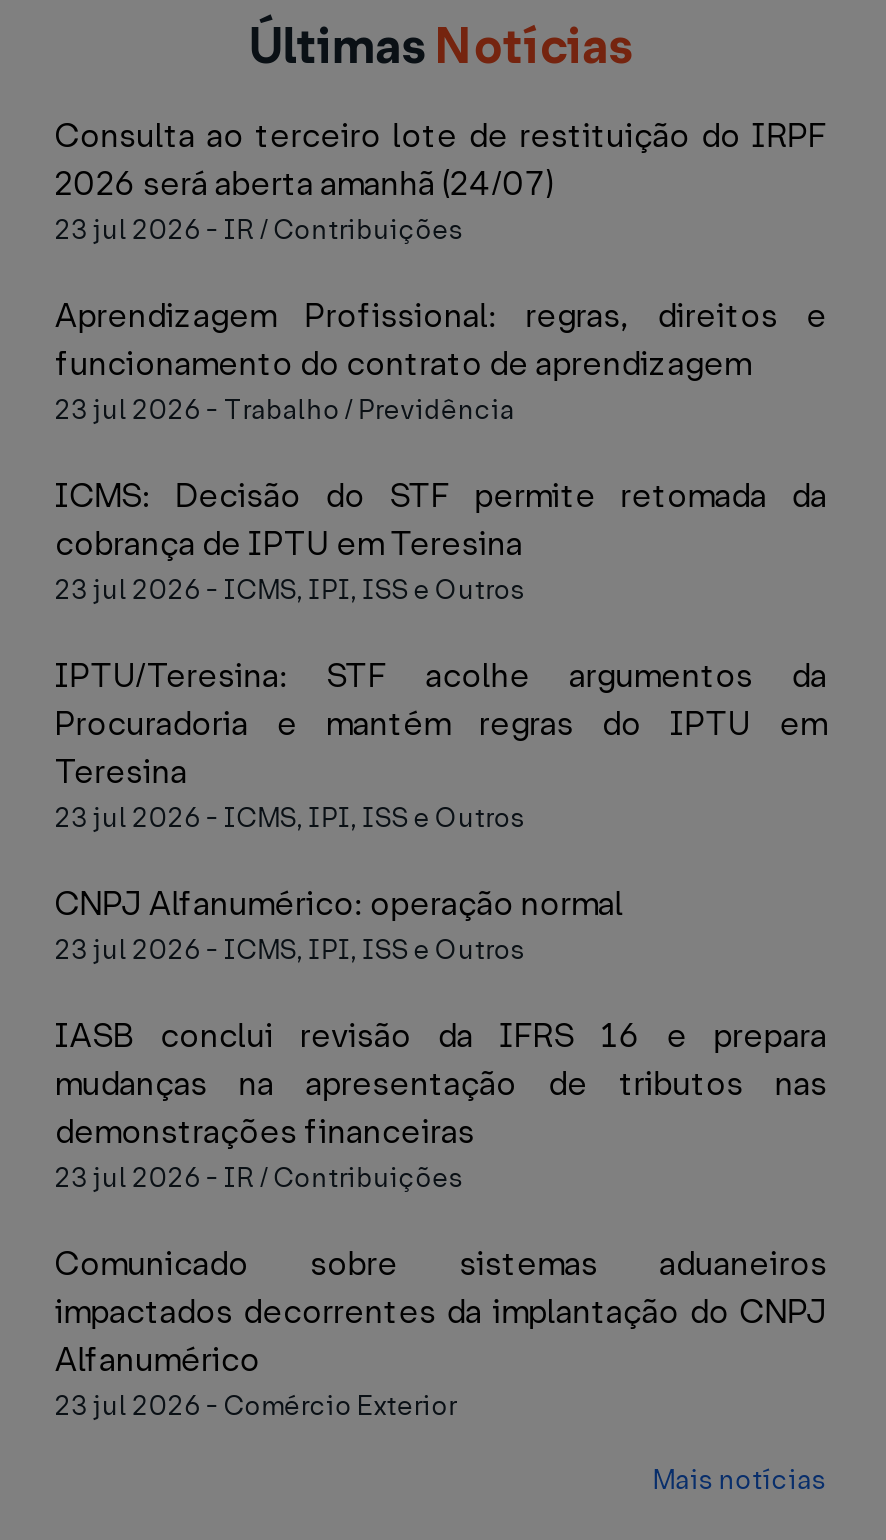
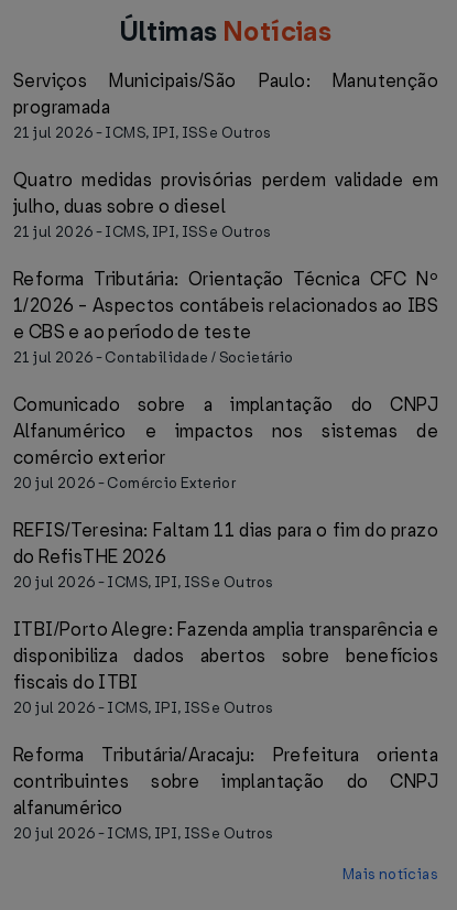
- Consulta ao terceiro lote de restituição do IRPF
- 2026 será aberta amanhã (24/07)
- 23 jul 2026 - IR / Contribuições
+ Serviços Municipais/São Paulo: Manutenção
+ programada
+ 21 jul 2026 - ICMS, IPI, ISS e Outros

- Aprendizagem Profissional: regras, direitos e
- funcionamento do contrato de aprendizagem
- 23 jul 2026 - Trabalho / Previdência
+ Quatro medidas provisórias perdem validade em
+ julho, duas sobre o diesel
+ 21 jul 2026 - ICMS, IPI, ISS e Outros

- ICMS: Decisão do STF permite retomada da
- cobrança de IPTU em Teresina
- 23 jul 2026 - ICMS, IPI, ISS e Outros
+ Reforma Tributária: Orientação Técnica CFC Nº
+ 1/2026 - Aspectos contábeis relacionados ao IBS
+ e CBS e ao período de teste
+ 21 jul 2026 - Contabilidade / Societário

- IPTU/Teresina: STF acolhe argumentos da
- Procuradoria e mantém regras do IPTU em
- Teresina
- 23 jul 2026 - ICMS, IPI, ISS e Outros
+ Comunicado sobre a implantação do CNPJ
+ Alfanumérico e impactos nos sistemas de
+ comércio exterior
+ 20 jul 2026 - Comércio Exterior

- CNPJ Alfanumérico: operação normal
- 23 jul 2026 - ICMS, IPI, ISS e Outros
+ REFIS/Teresina: Faltam 11 dias para o fim do prazo
+ do RefisTHE 2026
+ 20 jul 2026 - ICMS, IPI, ISS e Outros

- IASB conclui revisão da IFRS 16 e prepara
- mudanças na apresentação de tributos nas
- demonstrações financeiras
- 23 jul 2026 - IR / Contribuições
+ ITBI/Porto Alegre: Fazenda amplia transparência e
+ disponibiliza dados abertos sobre benefícios
+ fiscais do ITBI
+ 20 jul 2026 - ICMS, IPI, ISS e Outros

- Comunicado sobre sistemas aduaneiros
- impactados decorrentes da implantação do CNPJ
- Alfanumérico
- 23 jul 2026 - Comércio Exterior
+ Reforma Tributária/Aracaju: Prefeitura orienta
+ contribuintes sobre implantação do CNPJ
+ alfanumérico
+ 20 jul 2026 - ICMS, IPI, ISS e Outros
